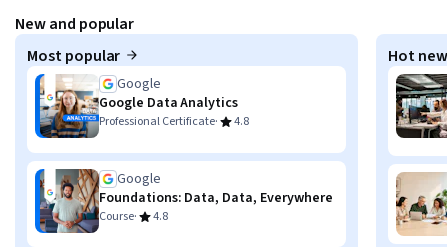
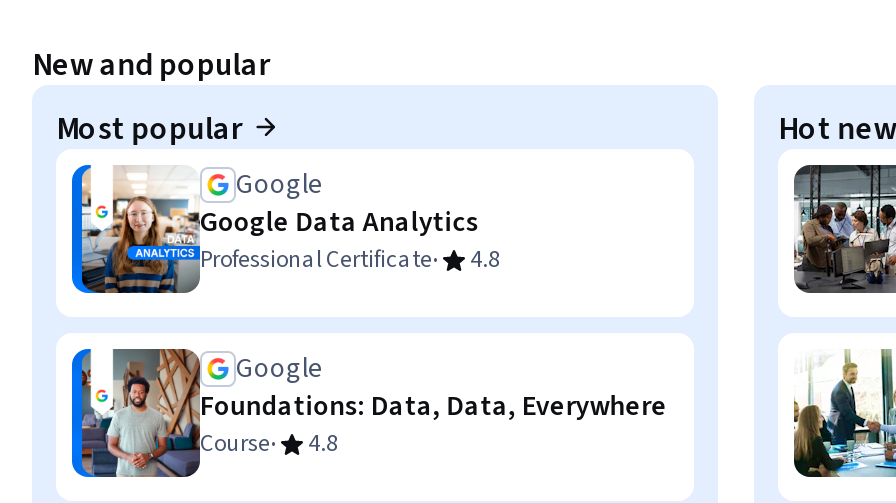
- [image]
+ [image]

- [image]
+ [image]
